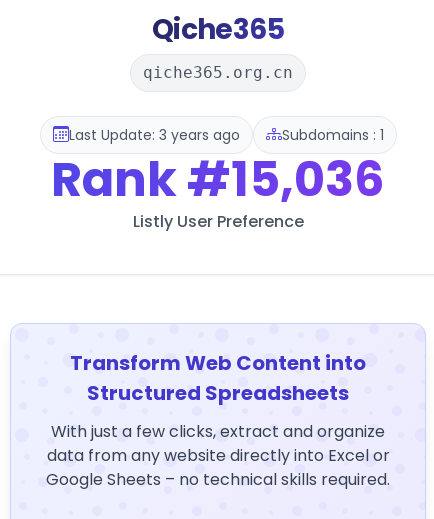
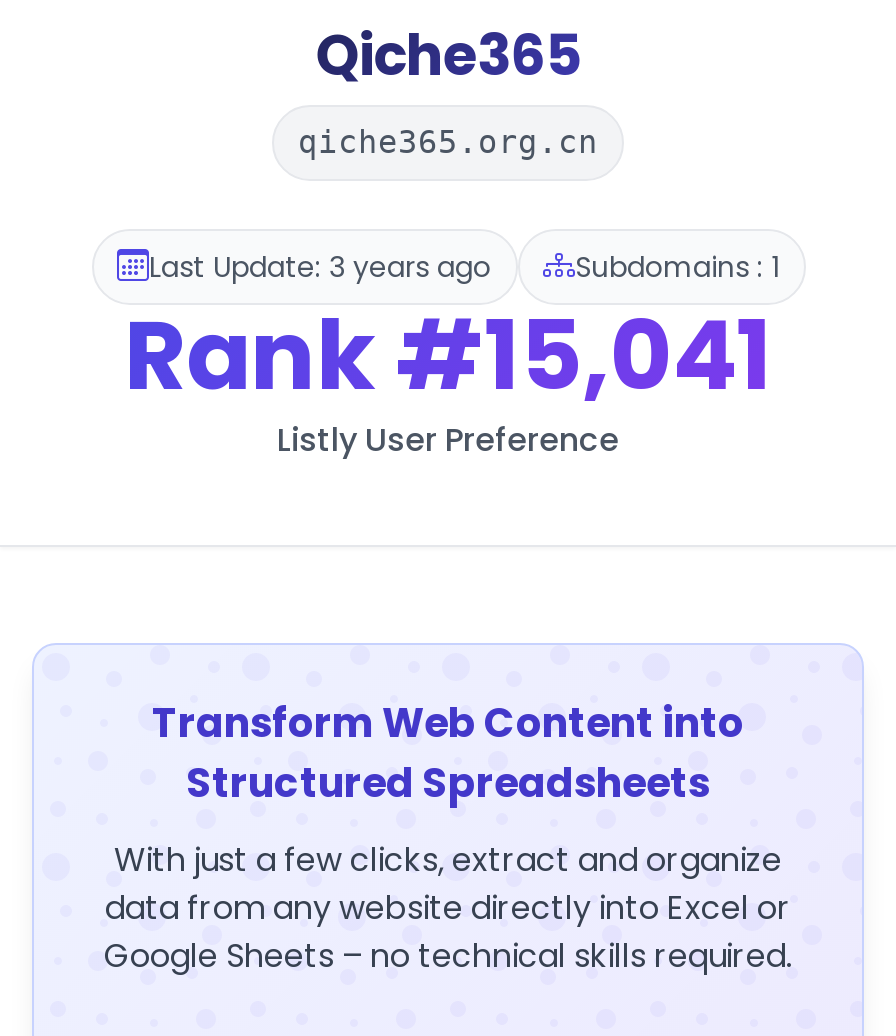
- Rank #15,036
+ Rank #15,041
